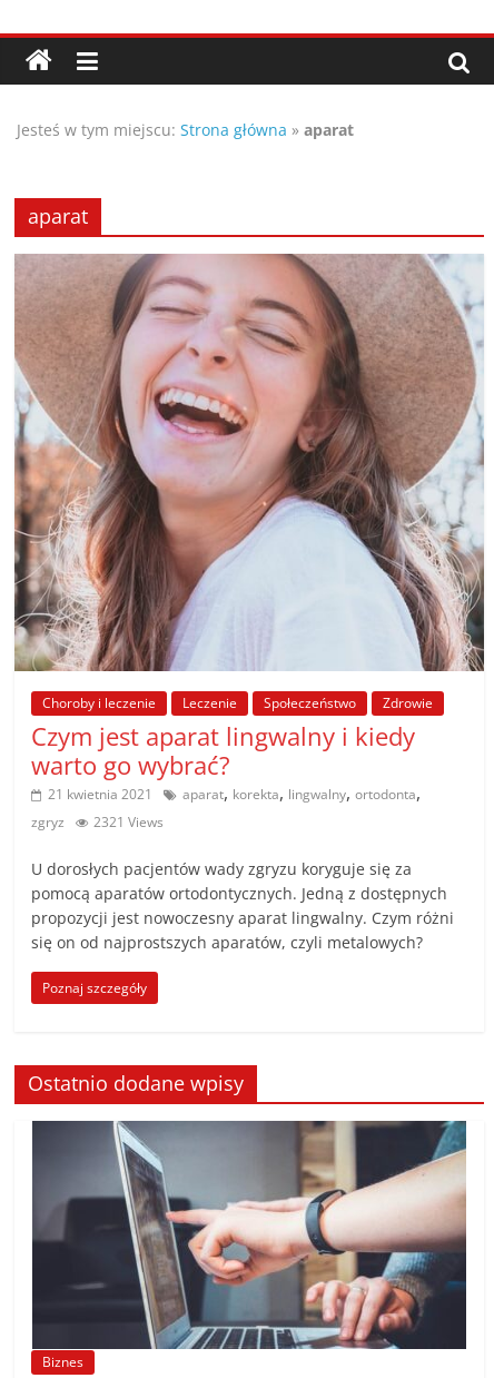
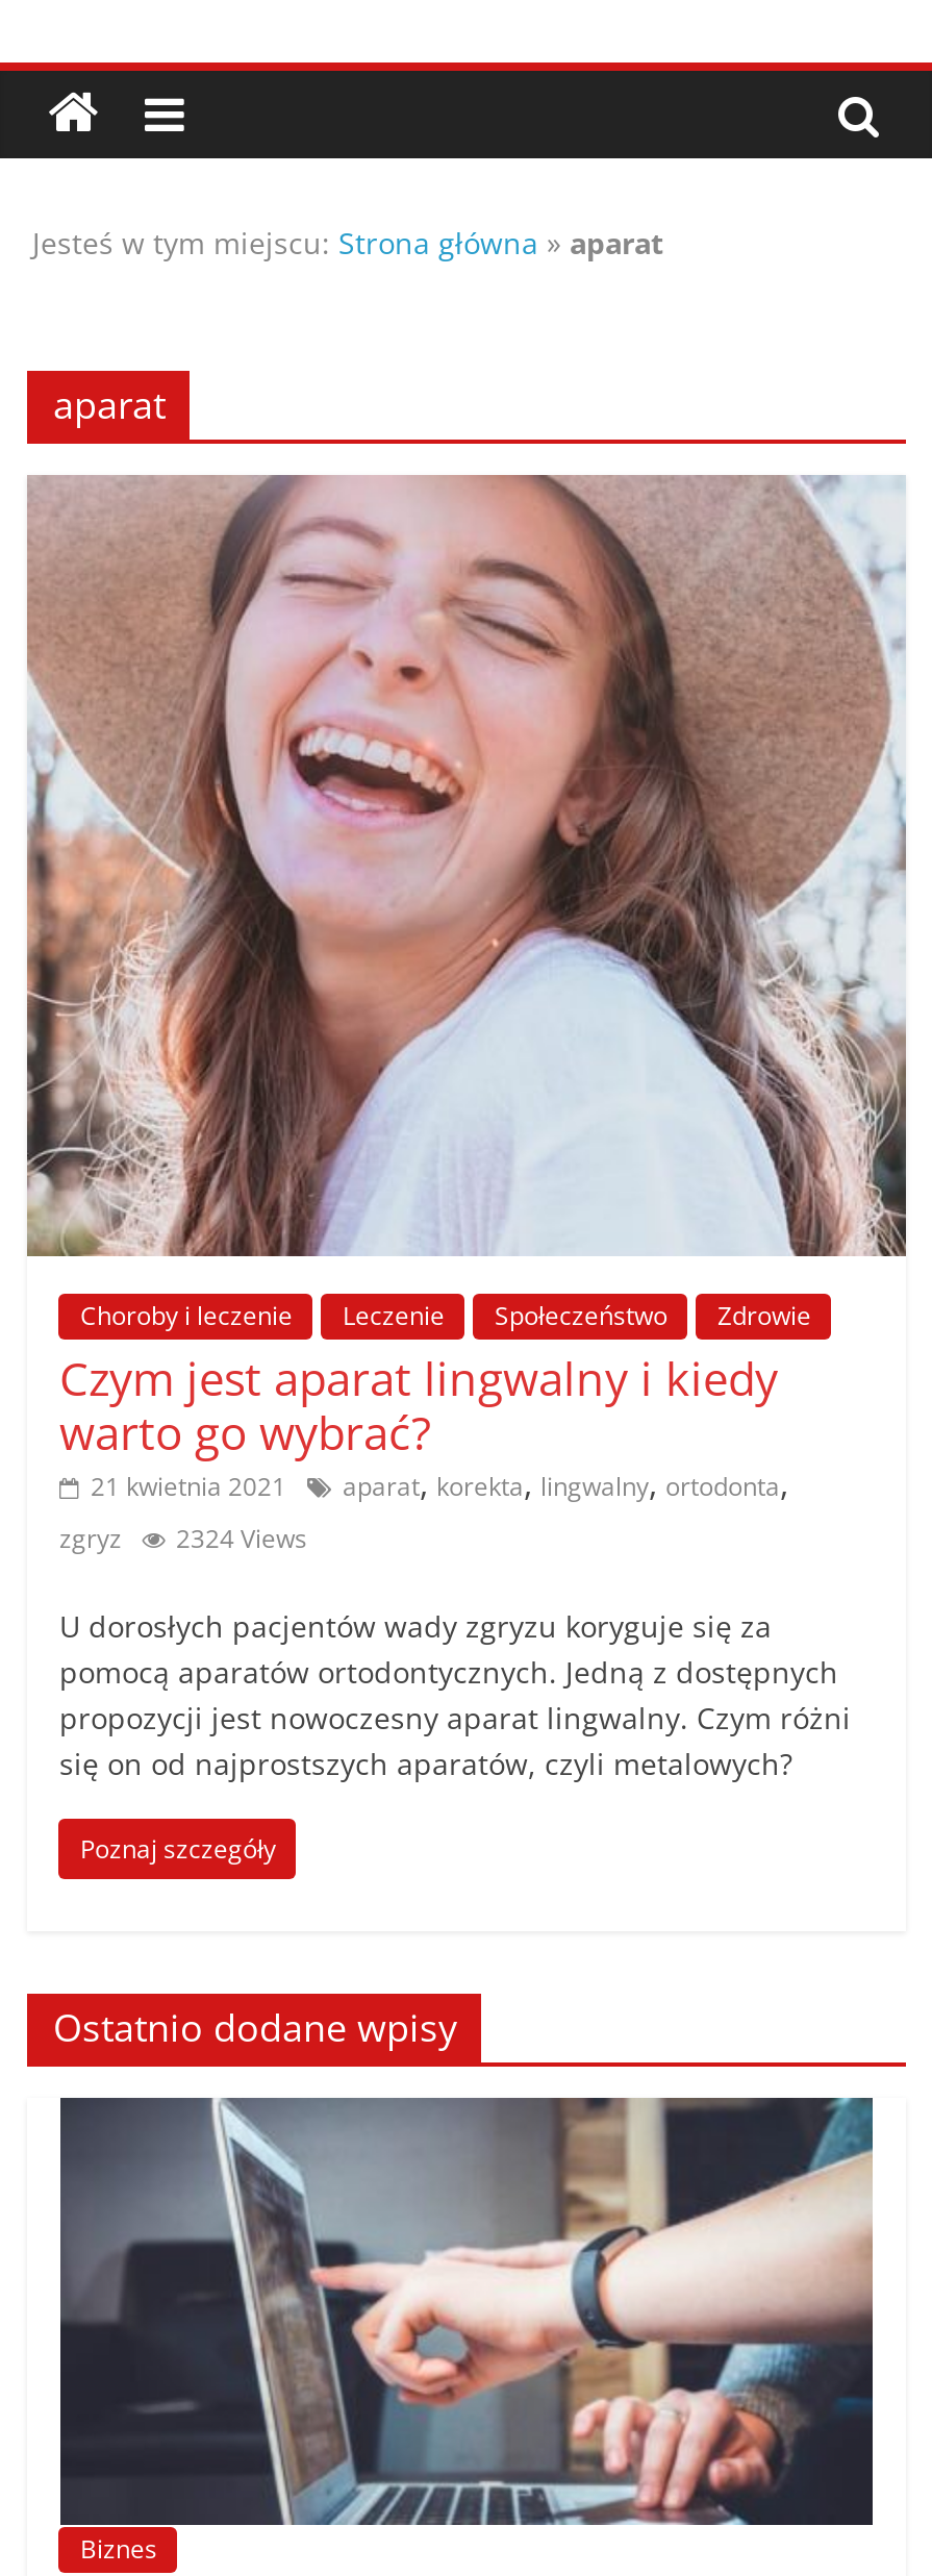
- 2321 Views
+ 2324 Views
